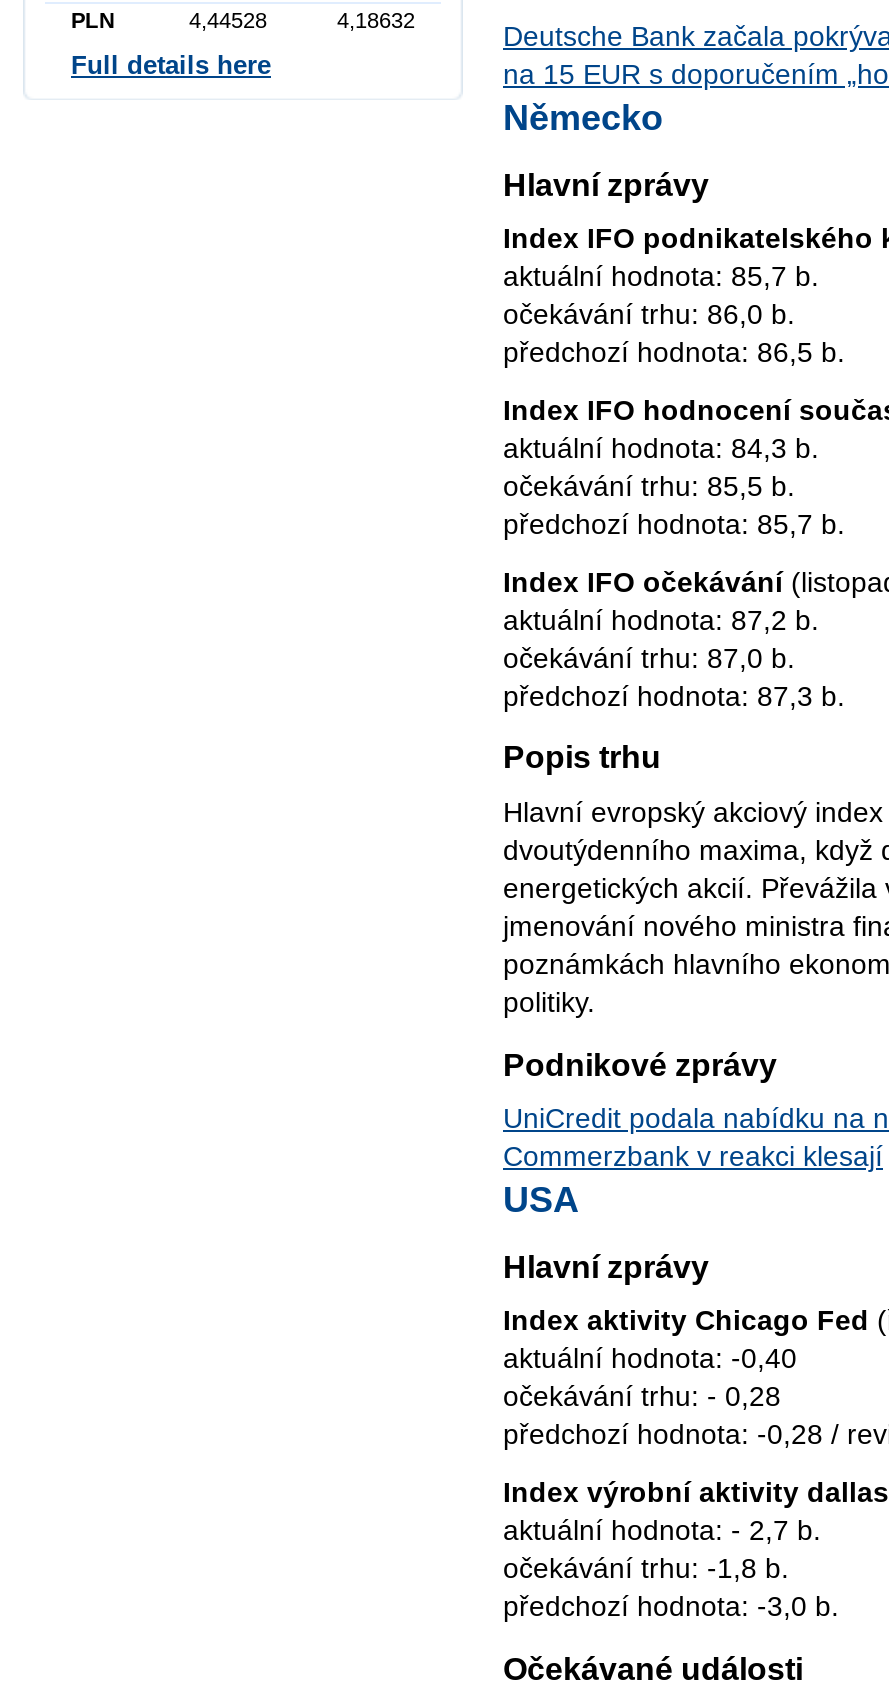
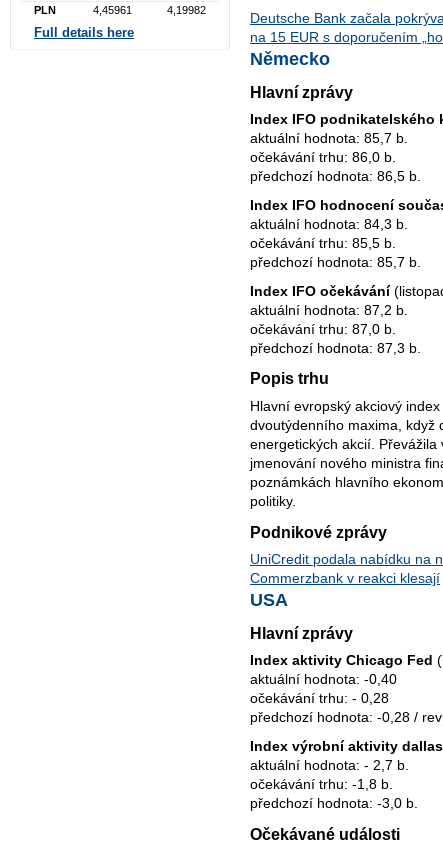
- 4,44528
+ 4,45961

- 4,18632
+ 4,19982
